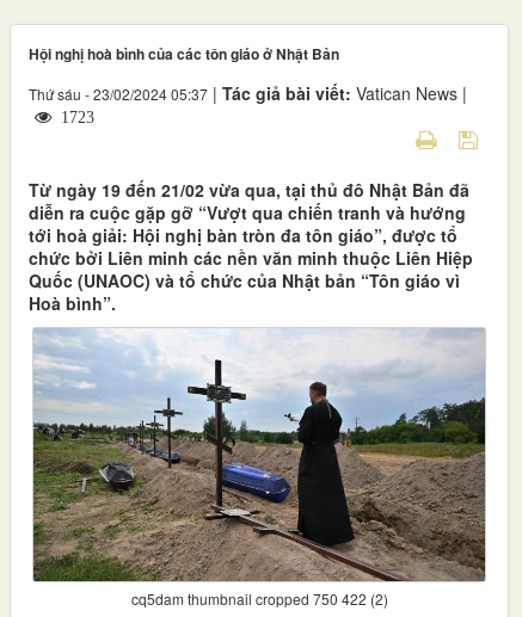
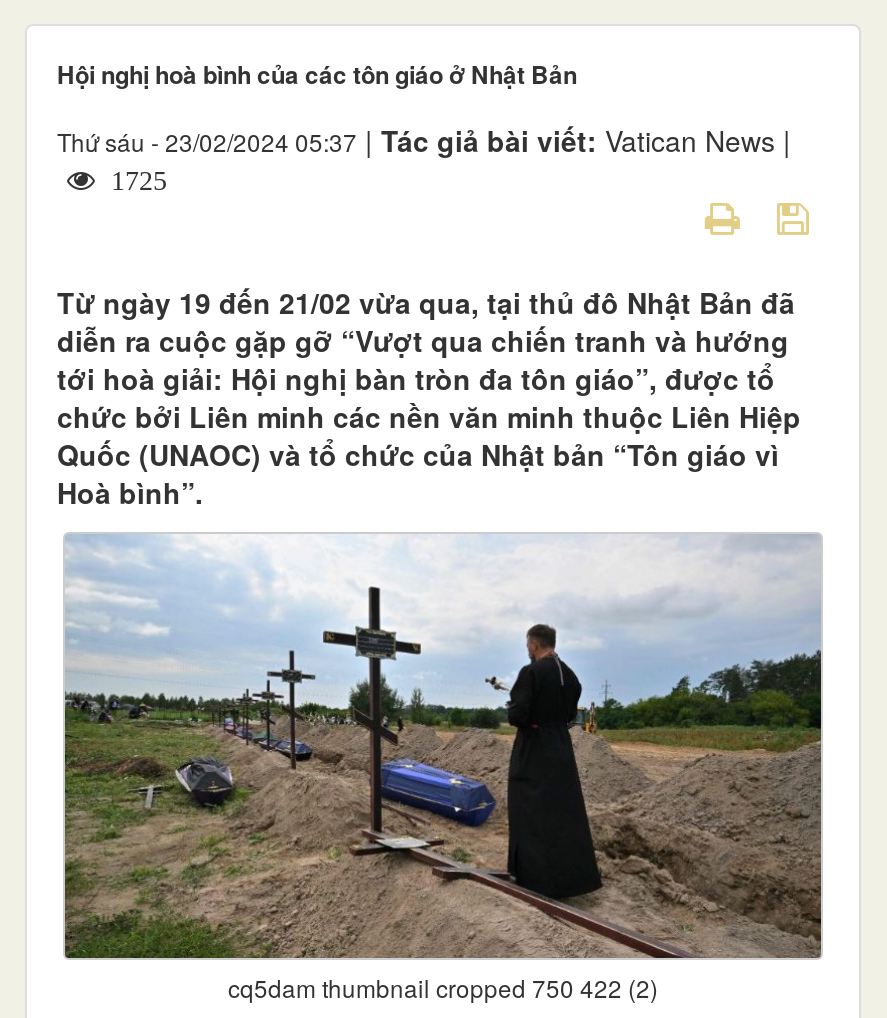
- 1723
+ 1725
